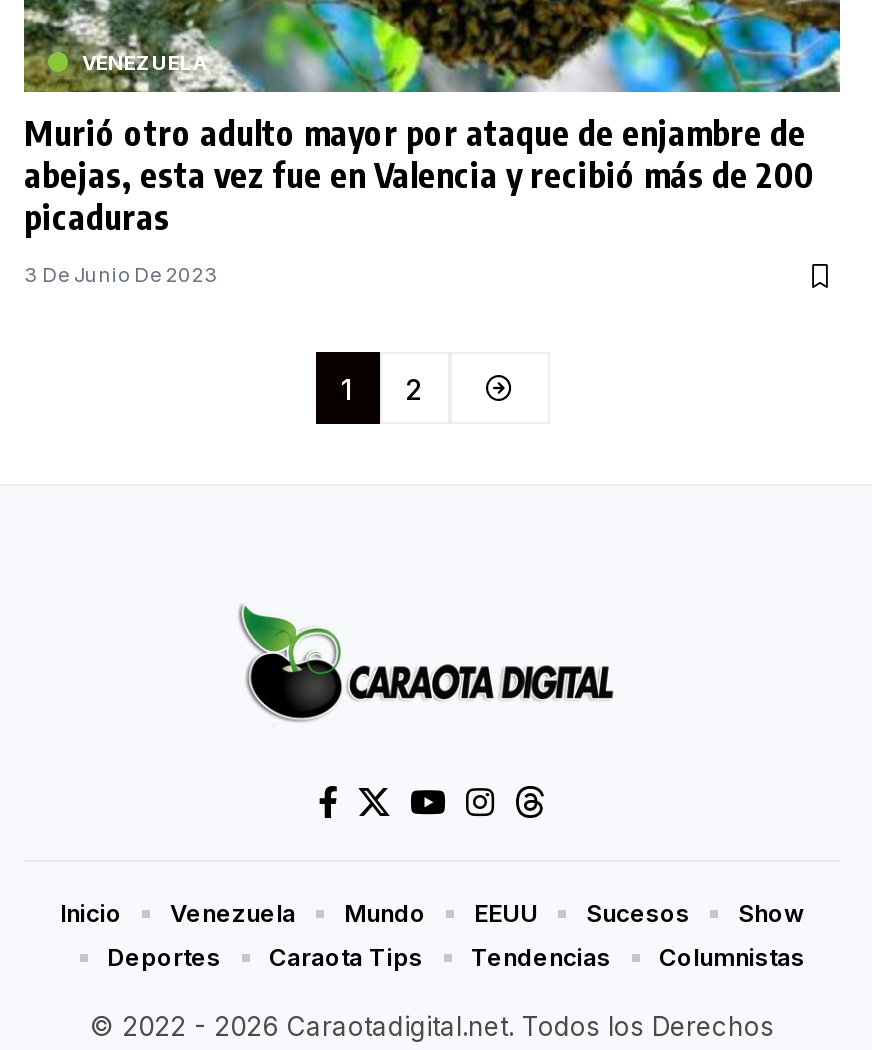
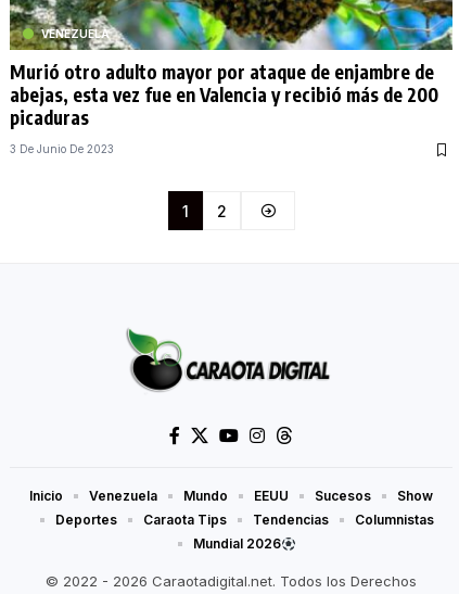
+ Mundial 2026
